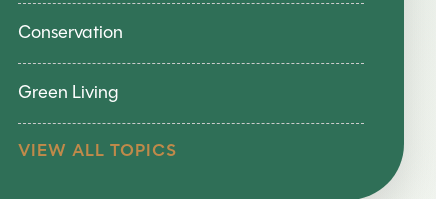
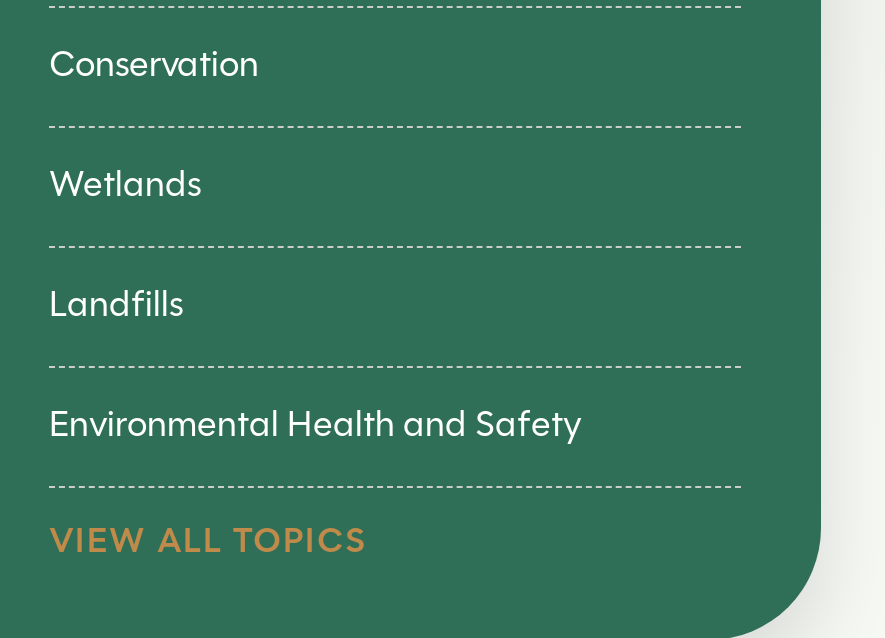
- Green Living
+ Wetlands
+ Landfills
+ Environmental Health and Safety
